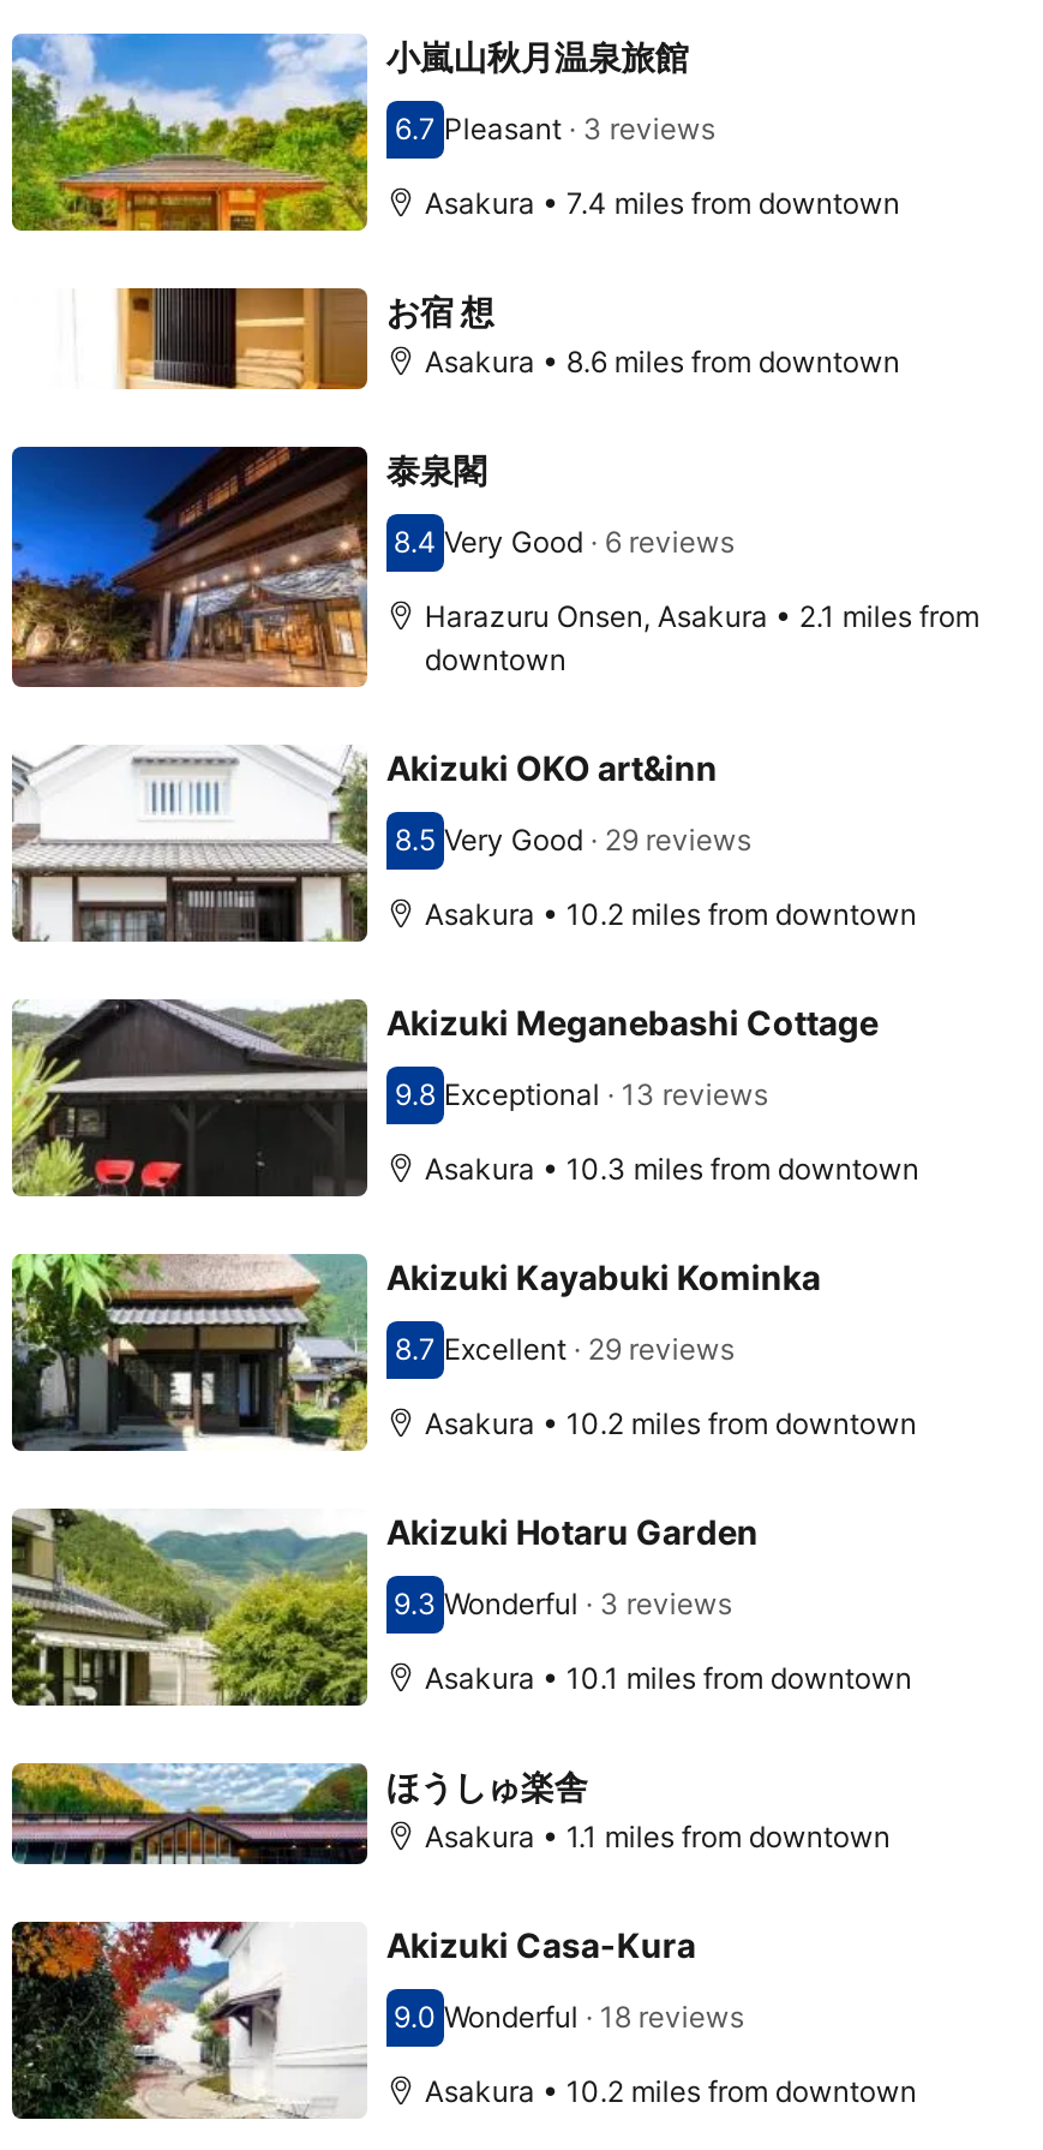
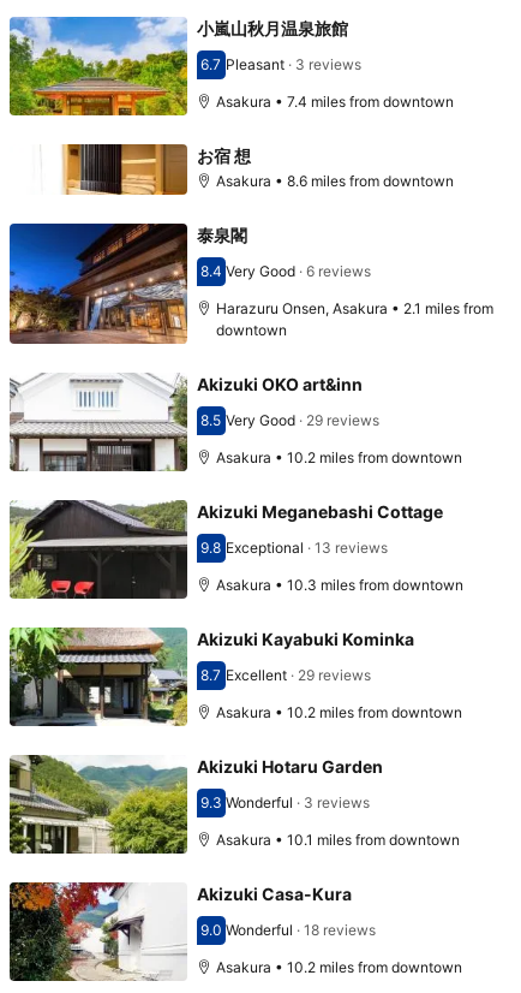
- [image]
- ほうしゅ楽舎
- Asakura • 1.1 miles from downtown
